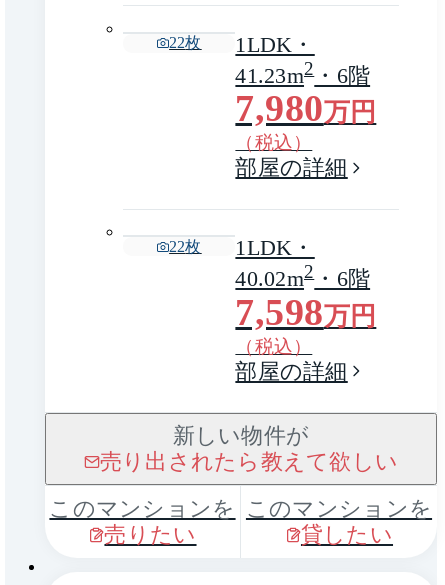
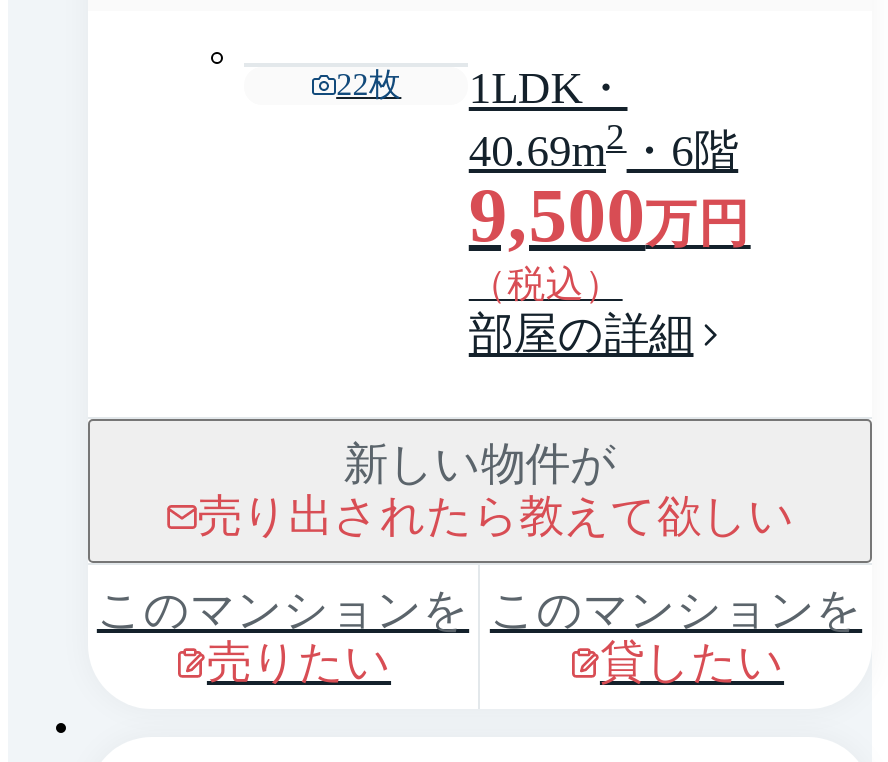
- 41.23m2・6階
- 7,980万円
- （税込）
- 部屋の詳細
- 22枚
- 1LDK・
- 40.02m2・6階
- 7,598万円
+ 40.69m2・6階
+ 9,500万円
